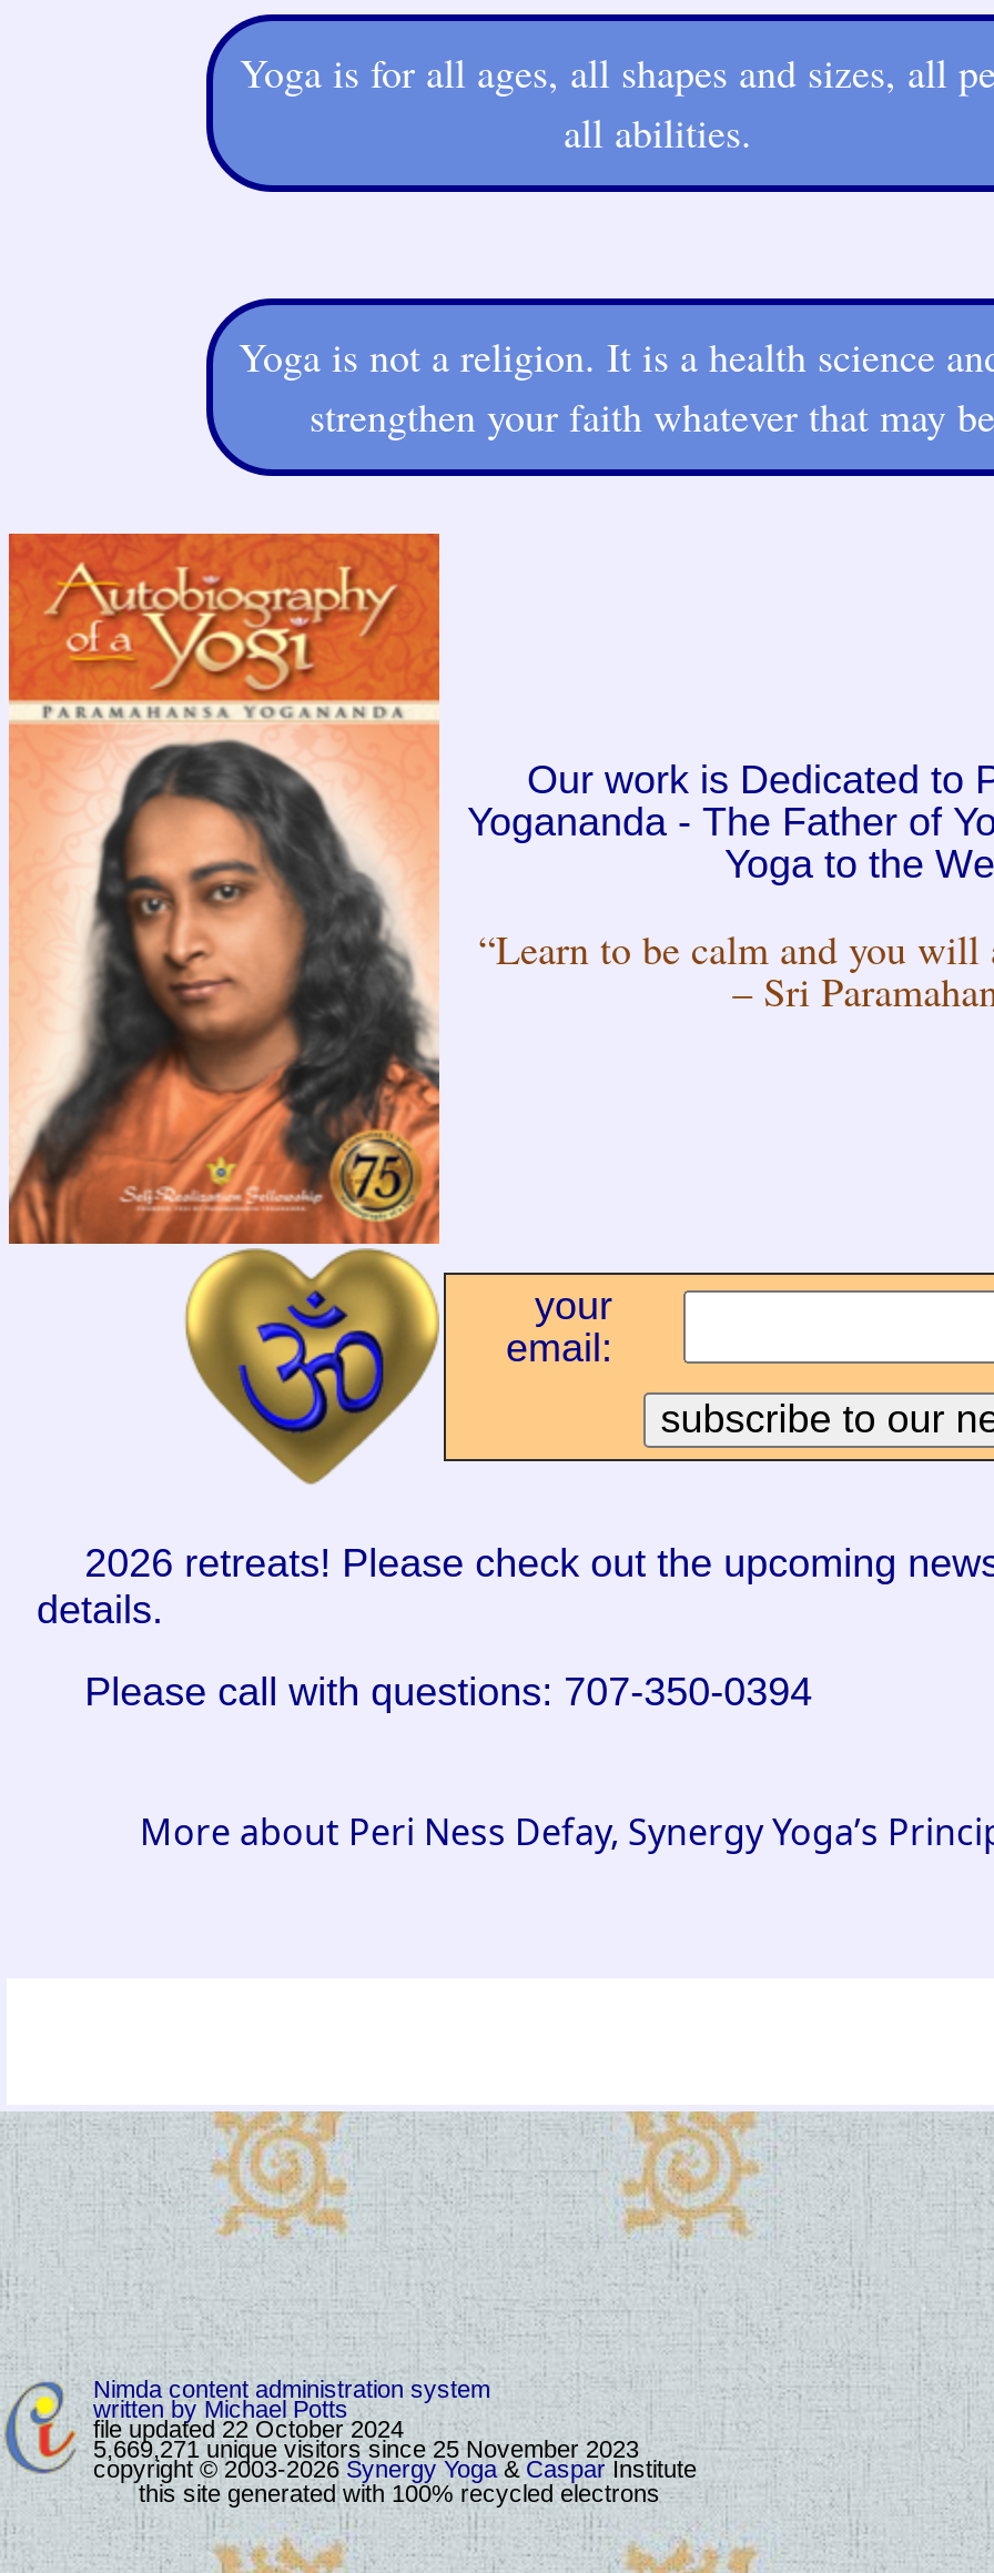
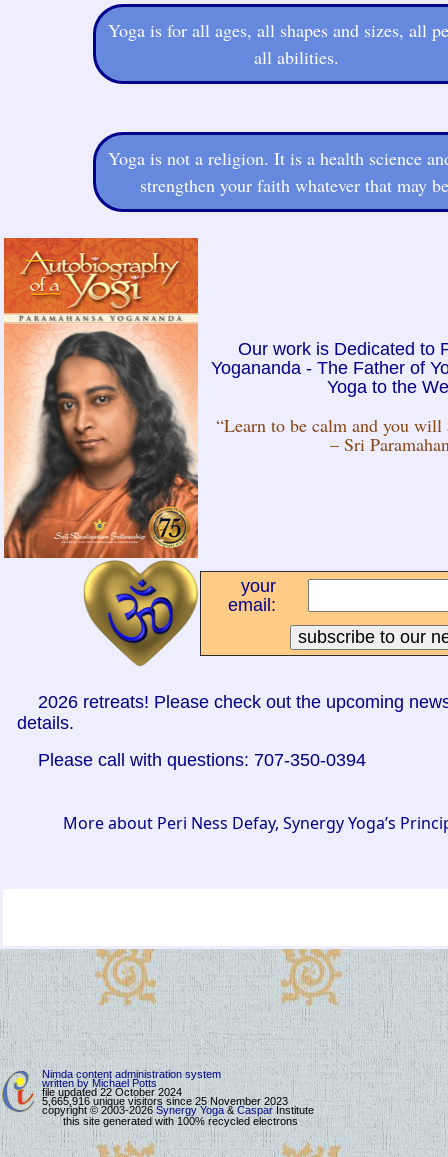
- 5,669,271 unique visitors since 25 November 2023
+ 5,665,916 unique visitors since 25 November 2023
